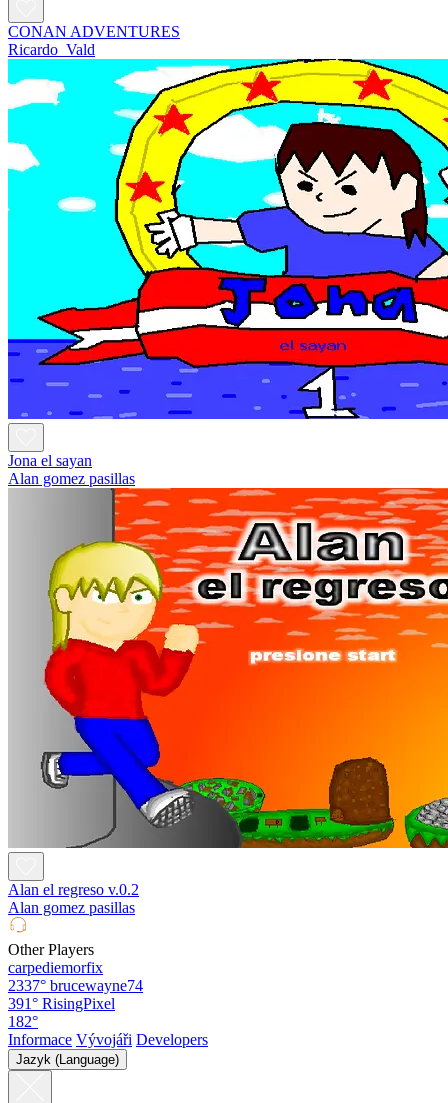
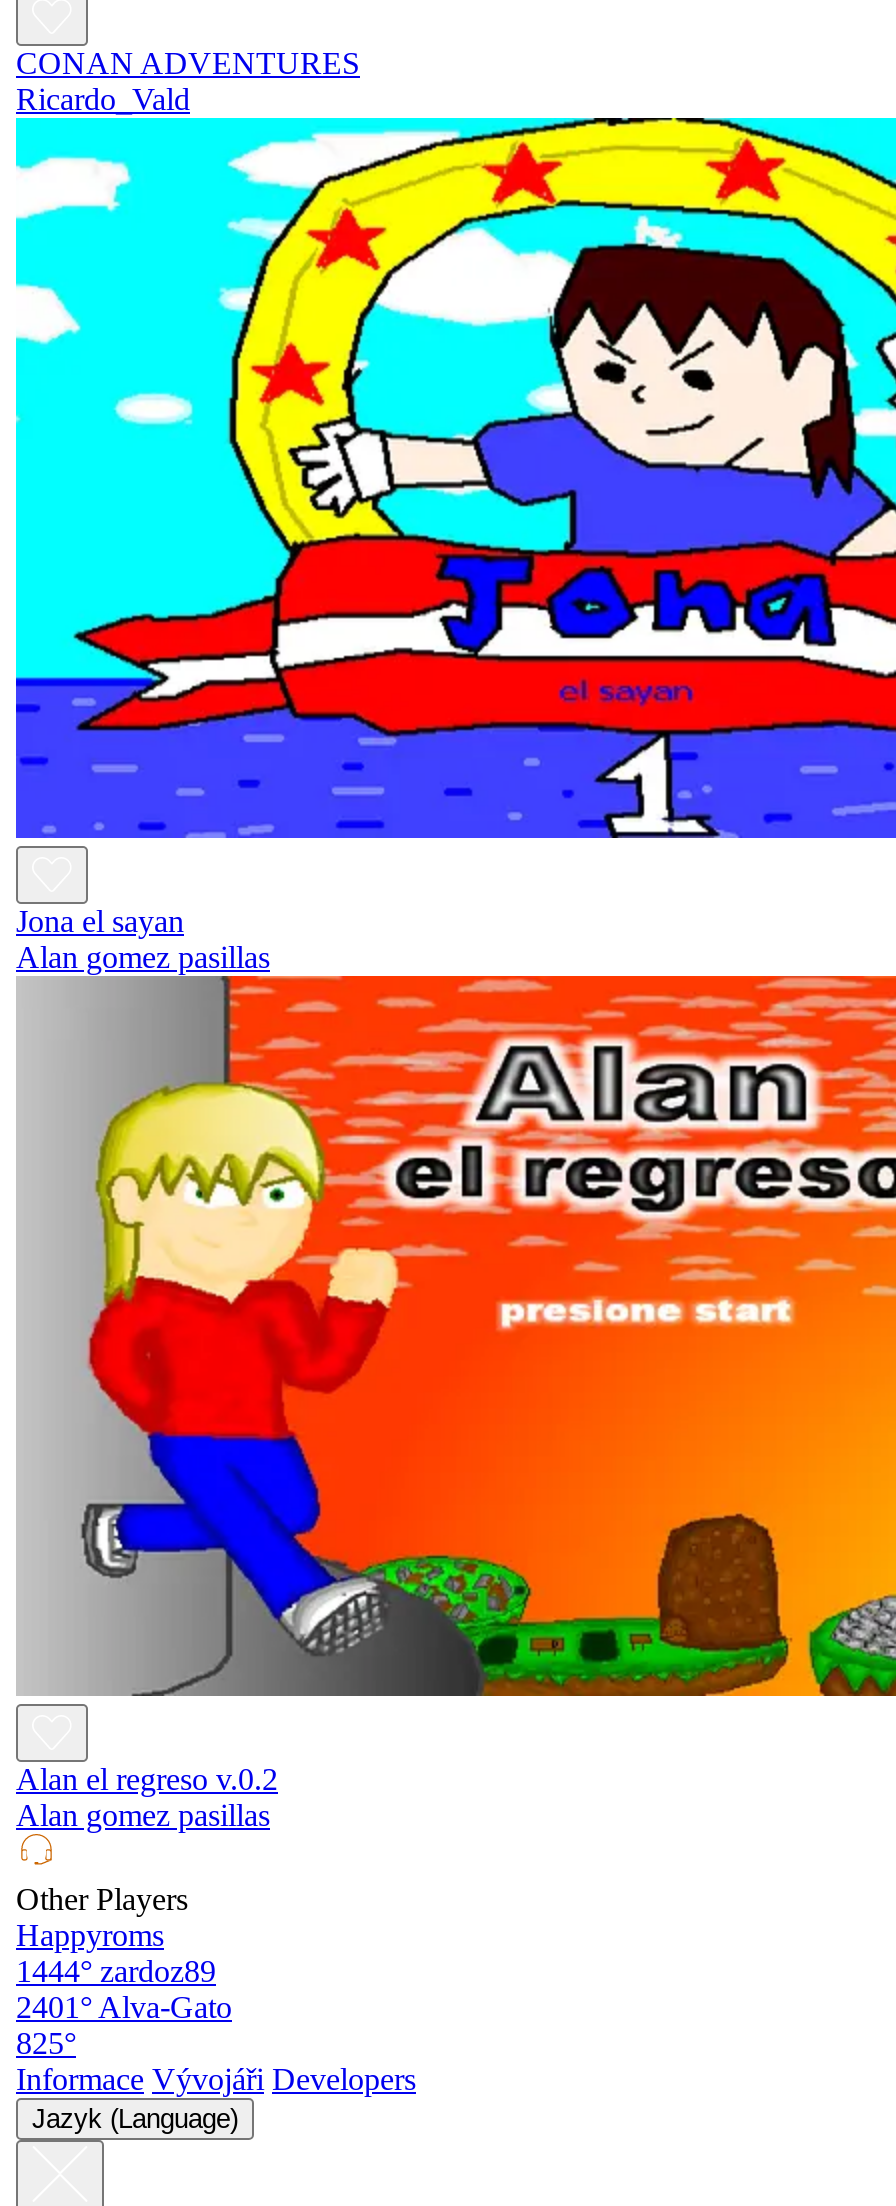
- carpediemorfix
- 2337° brucewayne74
- 391° RisingPixel
- 182°
+ Happyroms
+ 1444° zardoz89
+ 2401° Alva-Gato
+ 825°
